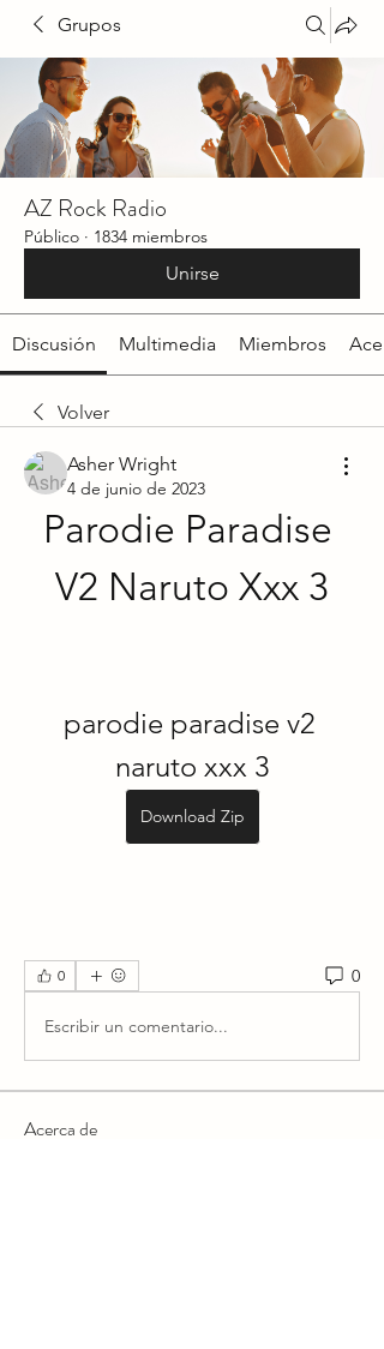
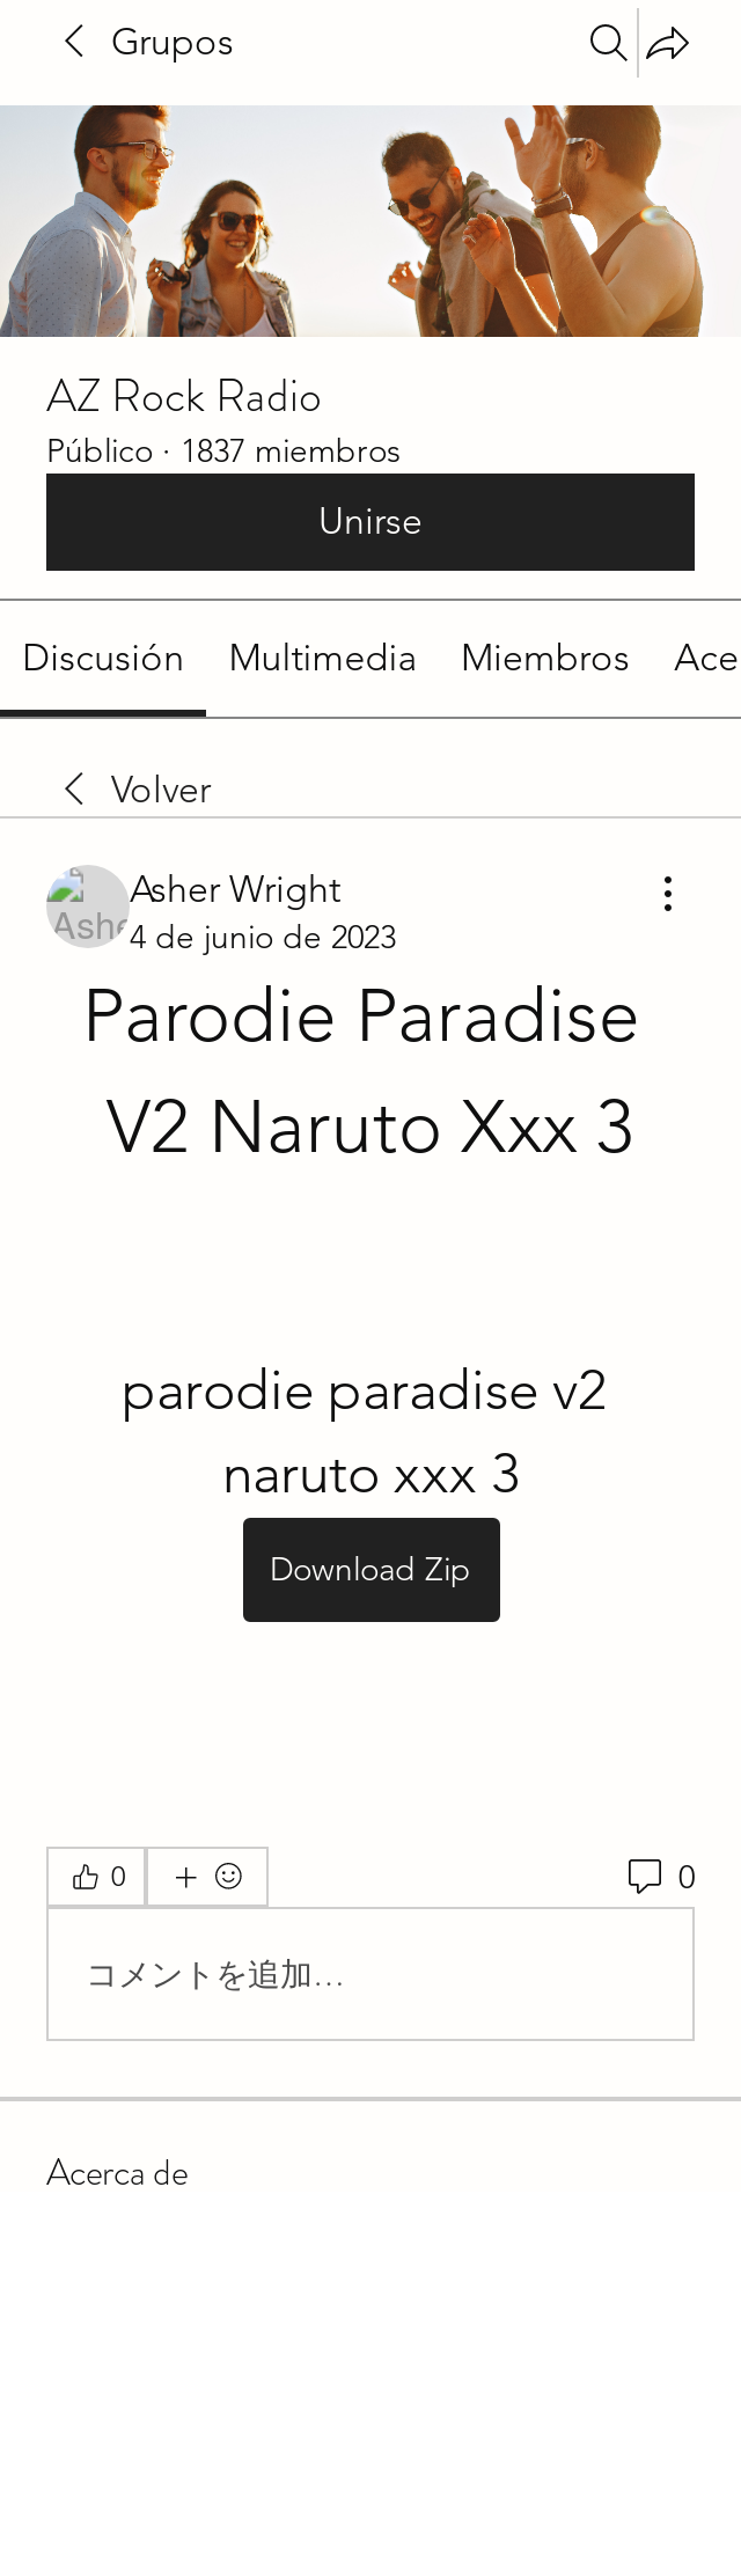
- Público · 1834 miembros
+ Público · 1837 miembros

- Escribir un comentario...
+ コメントを追加…
